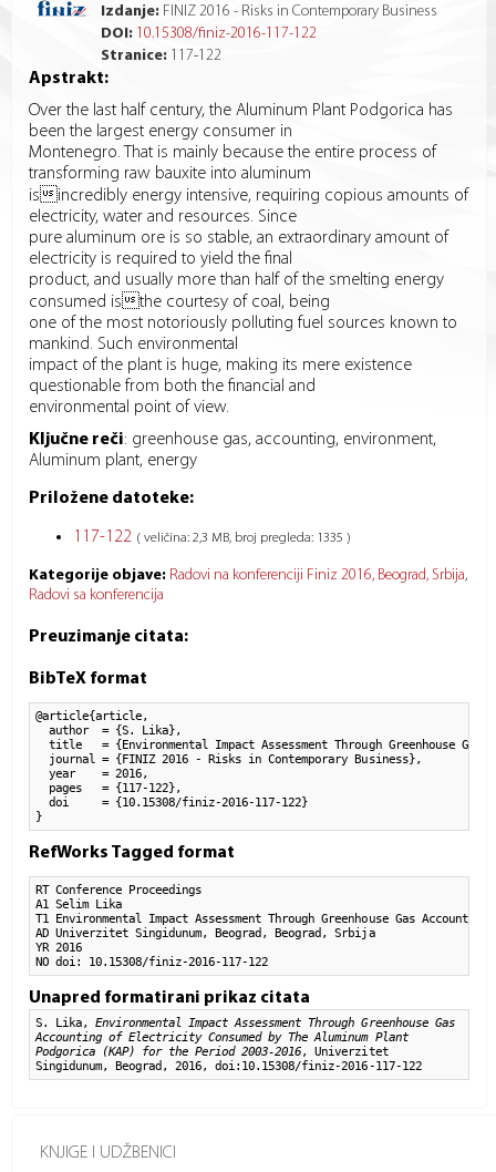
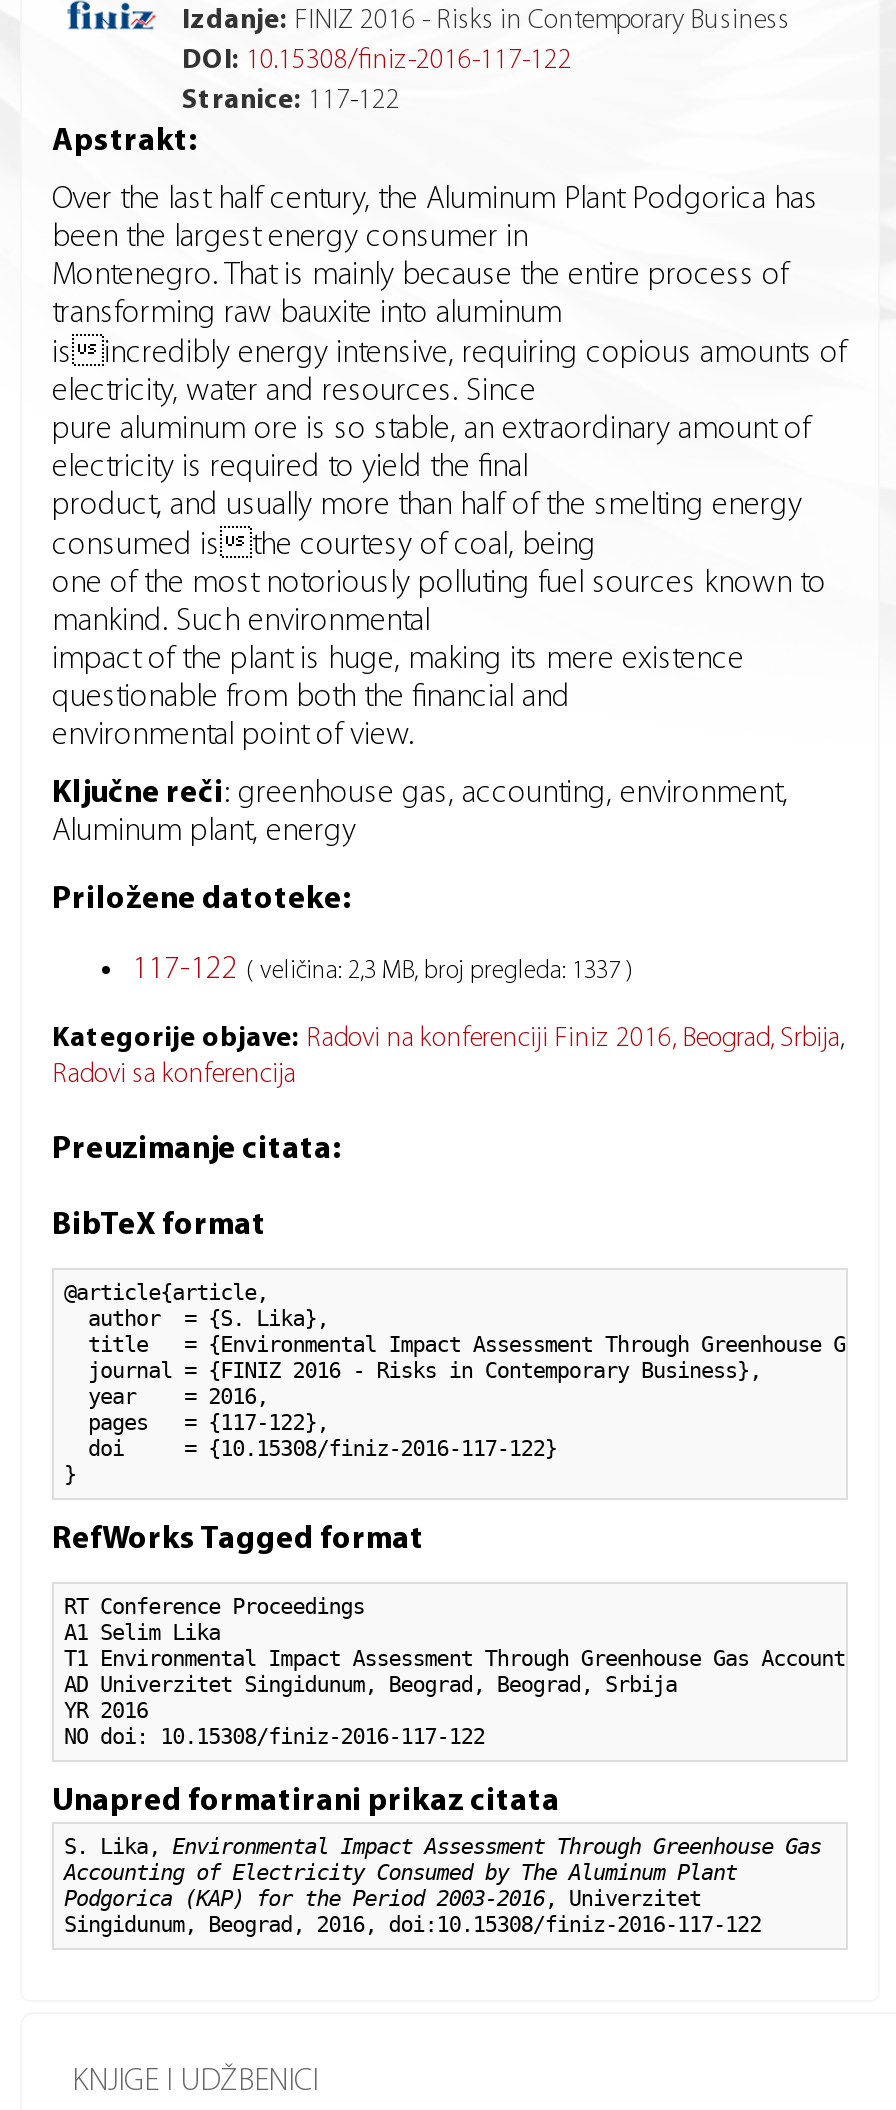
- 117-122 ( veličina: 2,3 MB, broj pregleda: 1335 )
+ 117-122 ( veličina: 2,3 MB, broj pregleda: 1337 )
